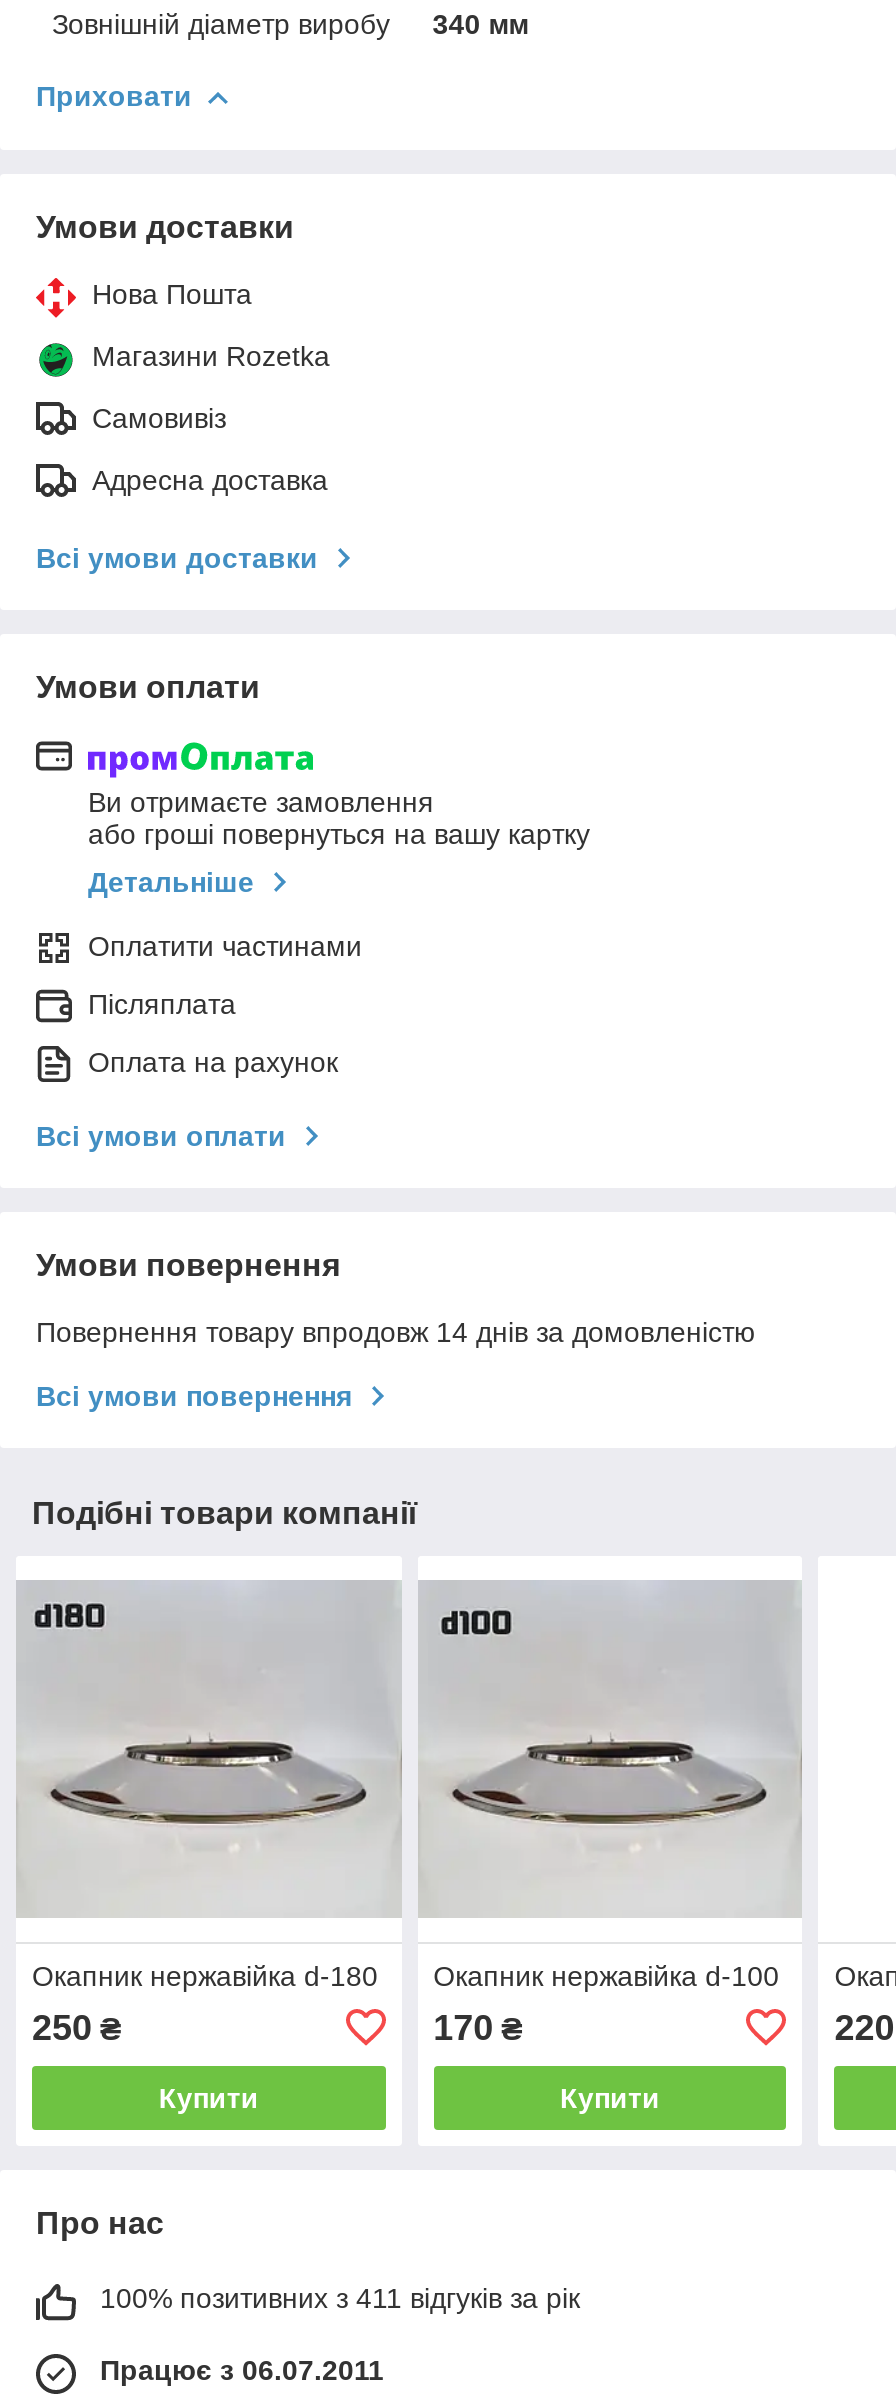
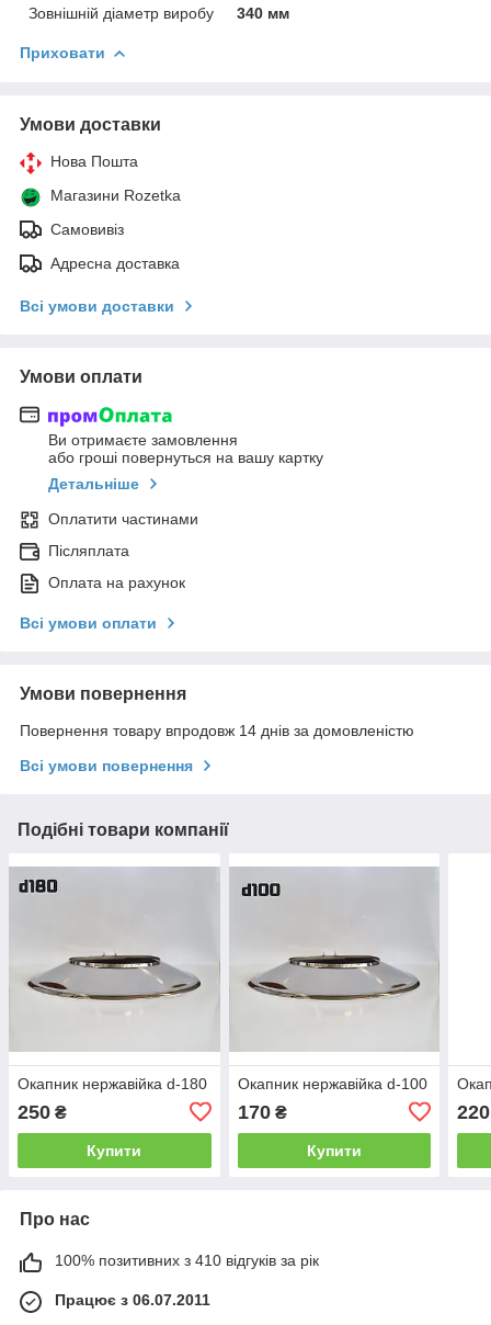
- 100% позитивних з 411 відгуків за рік
+ 100% позитивних з 410 відгуків за рік
